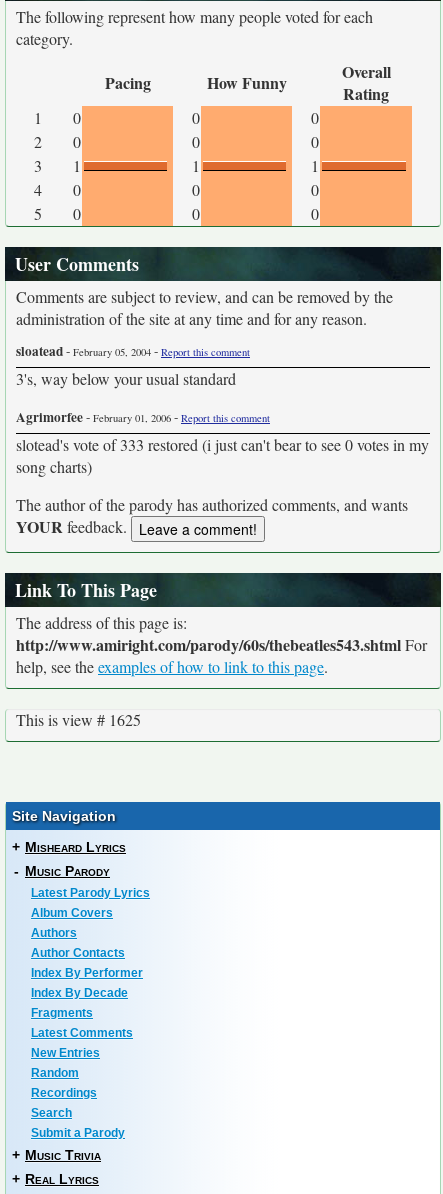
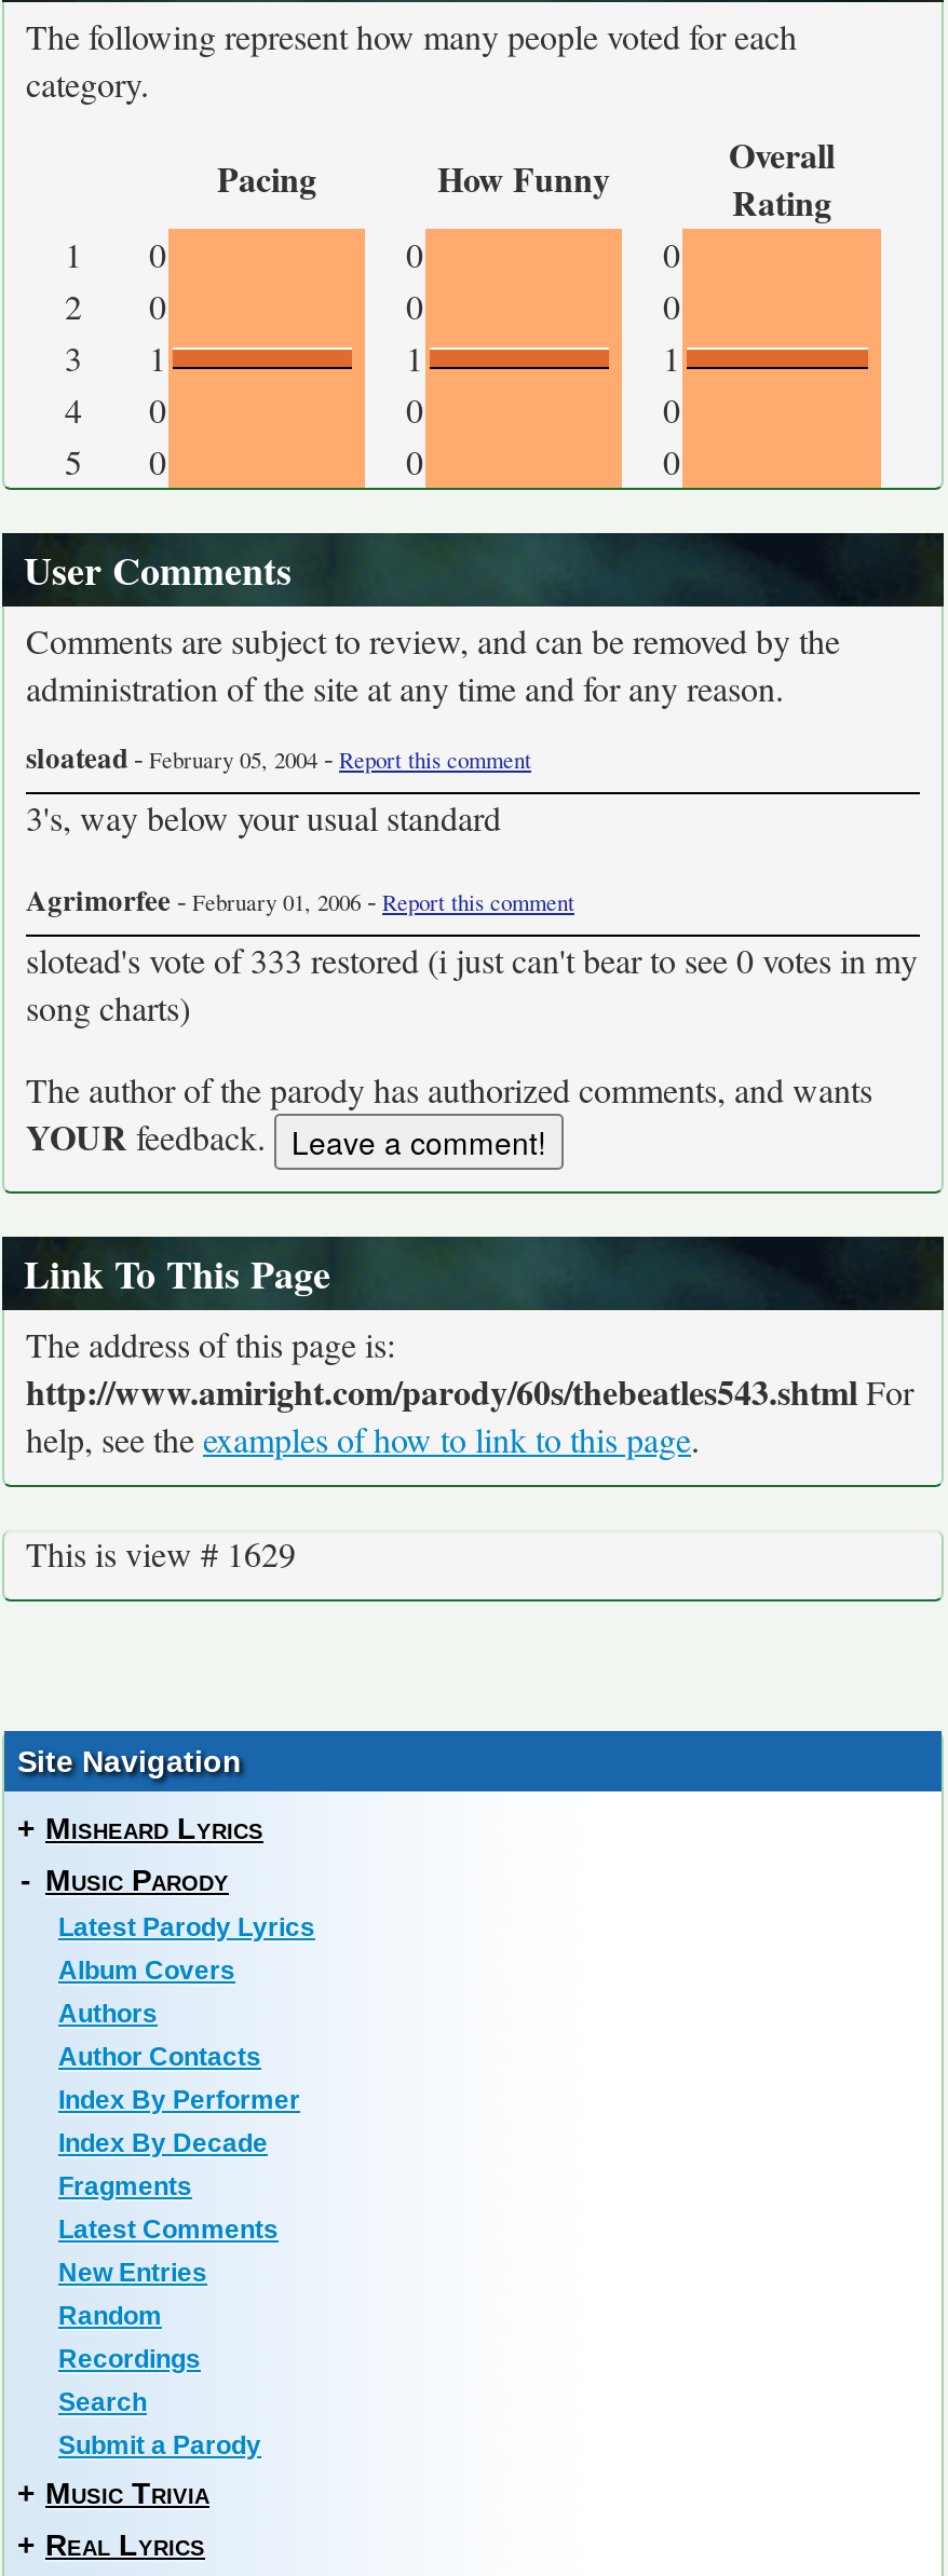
- This is view # 1625
+ This is view # 1629
